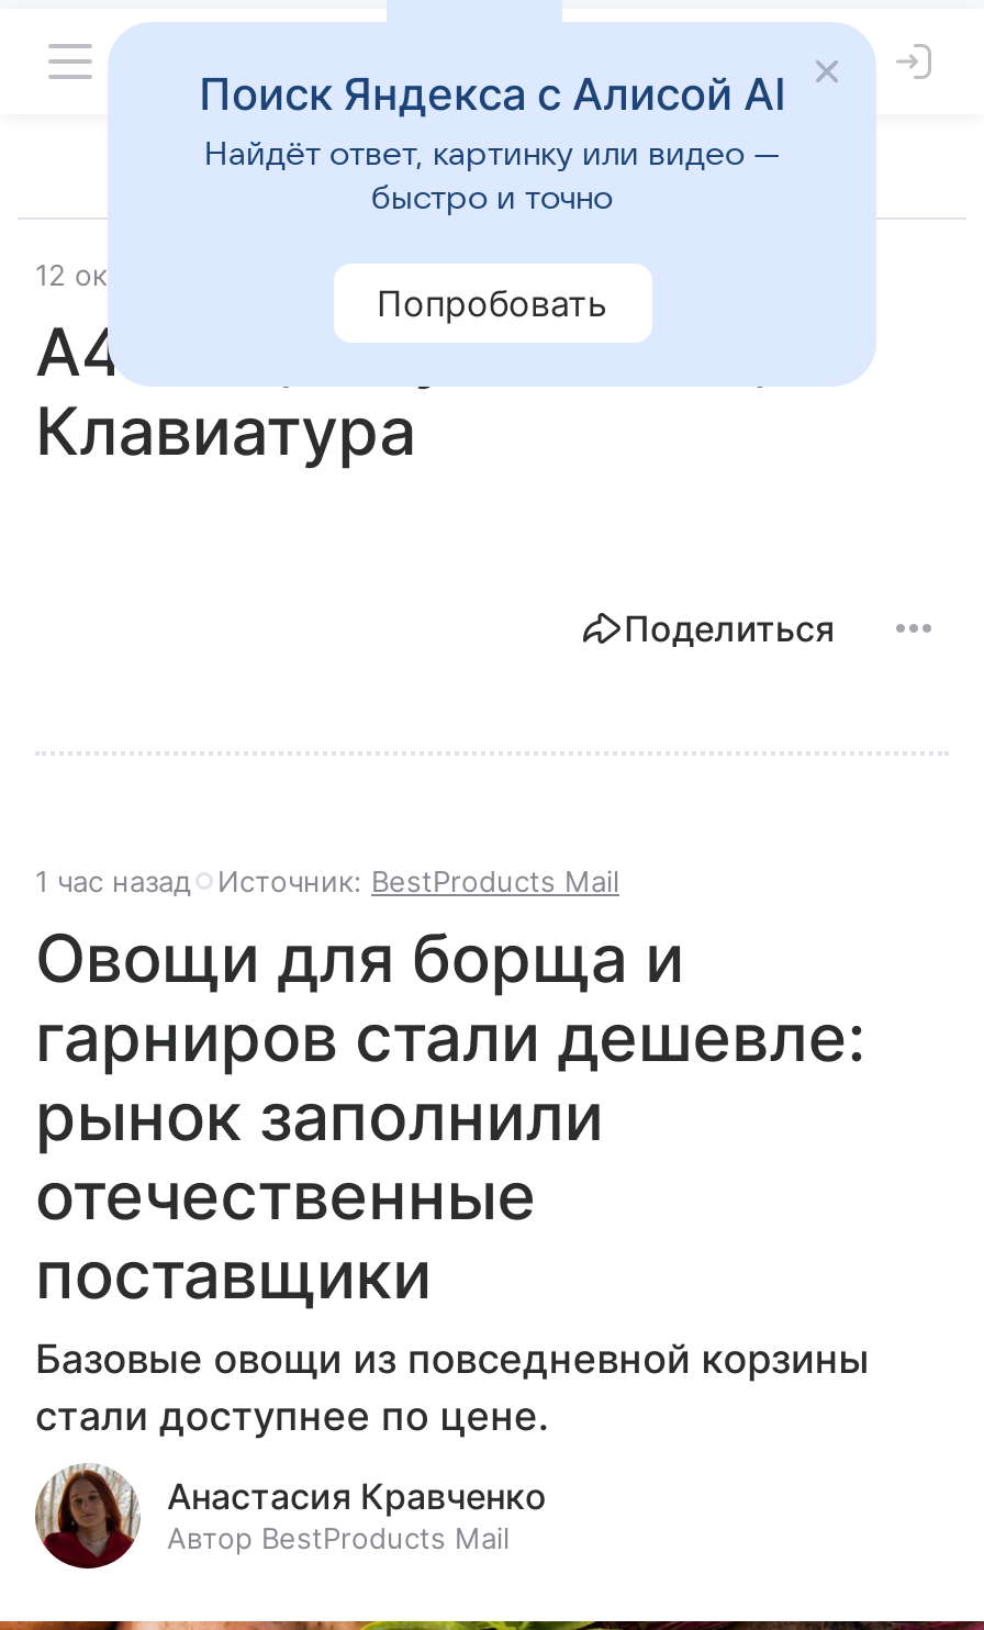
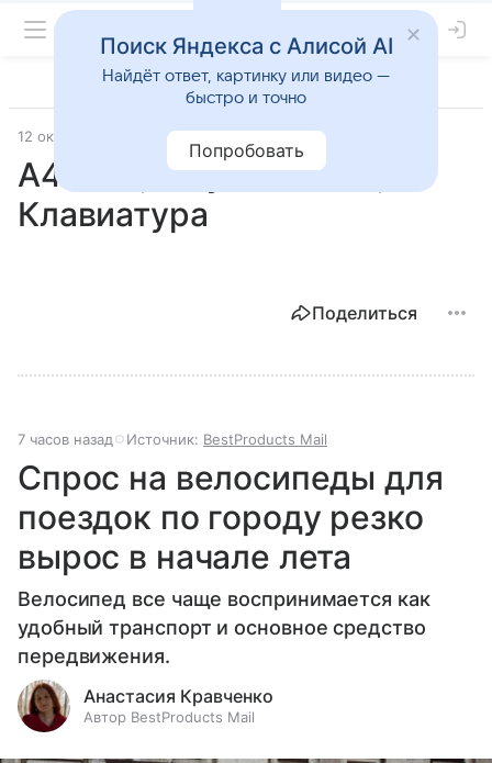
- 1 час назад Источник: BestProducts Mail
+ 7 часов назад Источник: BestProducts Mail

- Овощи для борща и
- гарниров стали дешевле:
- рынок заполнили
- отечественные
- поставщики
- Базовые овощи из повседневной корзины
- стали доступнее по цене.
+ Спрос на велосипеды для
+ поездок по городу резко
+ вырос в начале лета
+ Велосипед все чаще воспринимается как
+ удобный транспорт и основное средство
+ передвижения.
